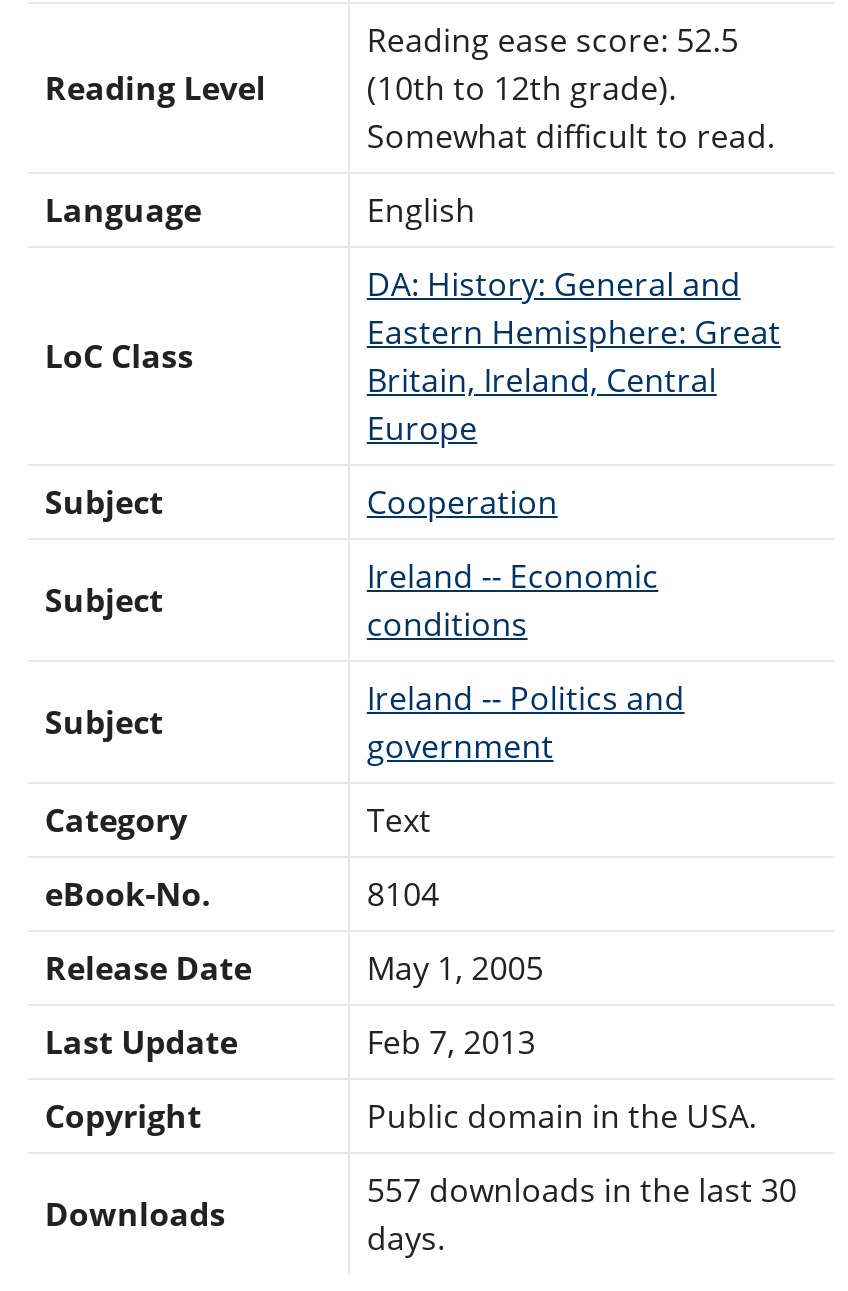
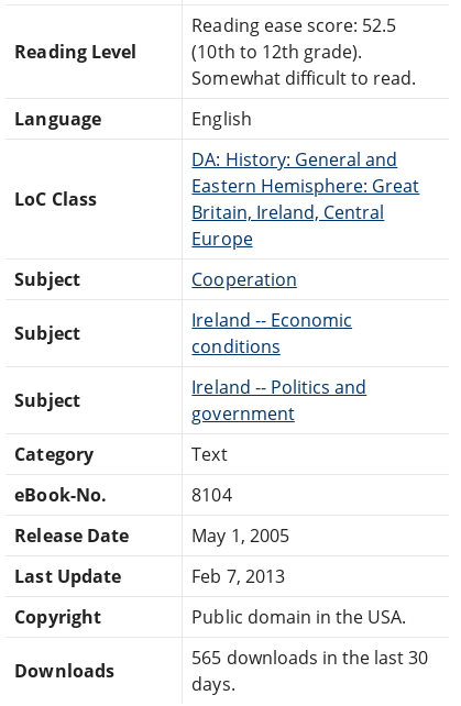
- 557 downloads in the last 30
+ 565 downloads in the last 30
